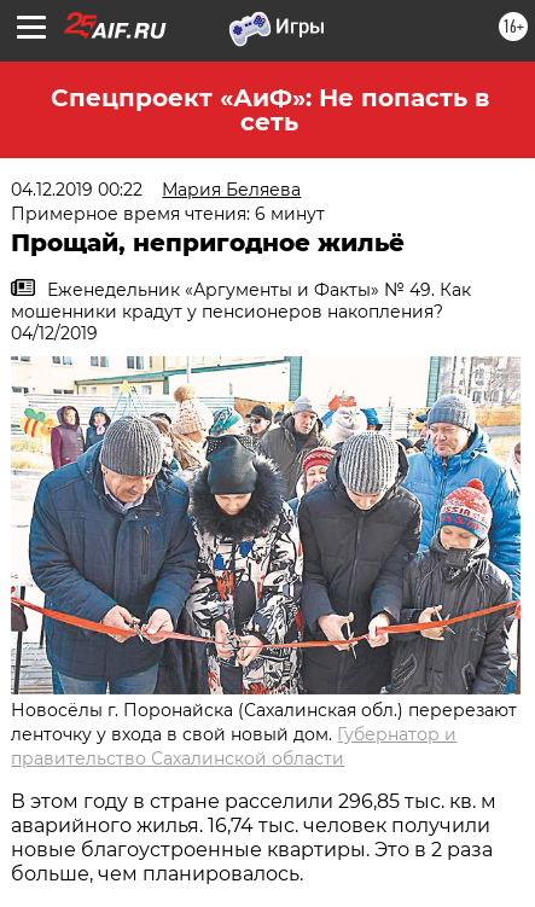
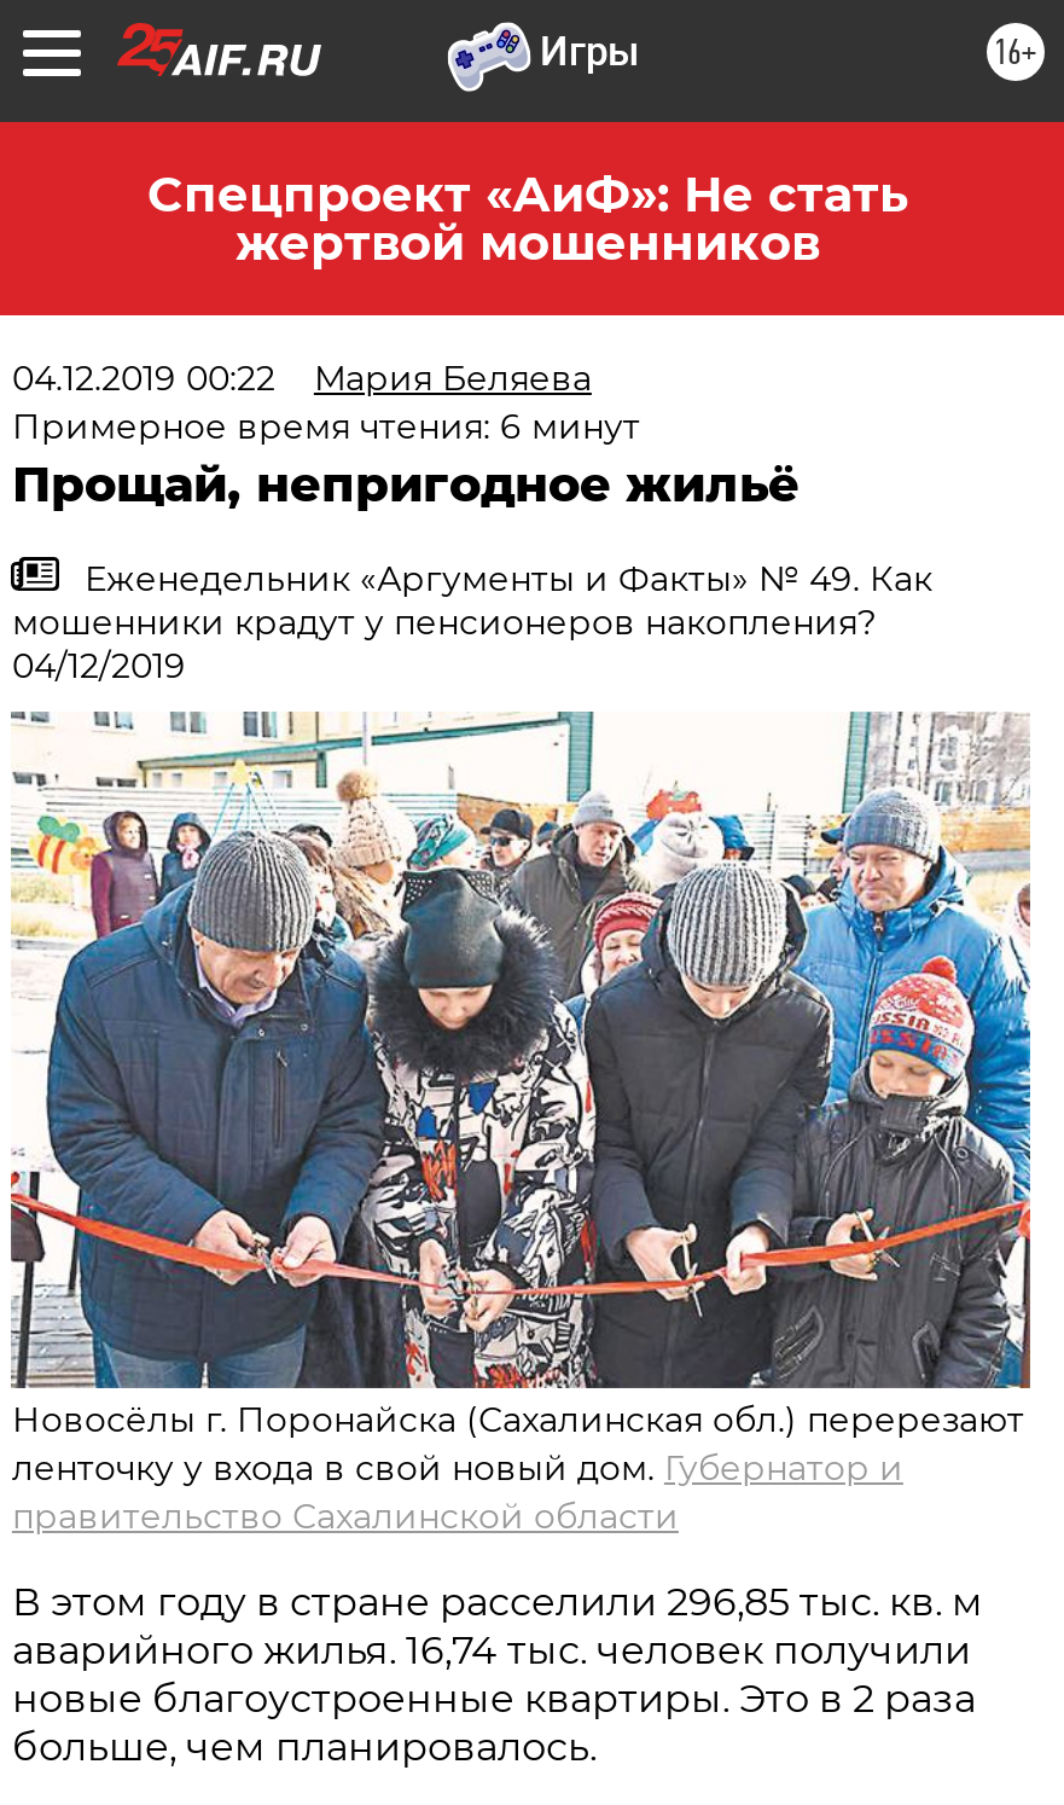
- Спецпроект «АиФ»: Не попасть в
- сеть
+ Спецпроект «АиФ»: Не стать
+ жертвой мошенников
